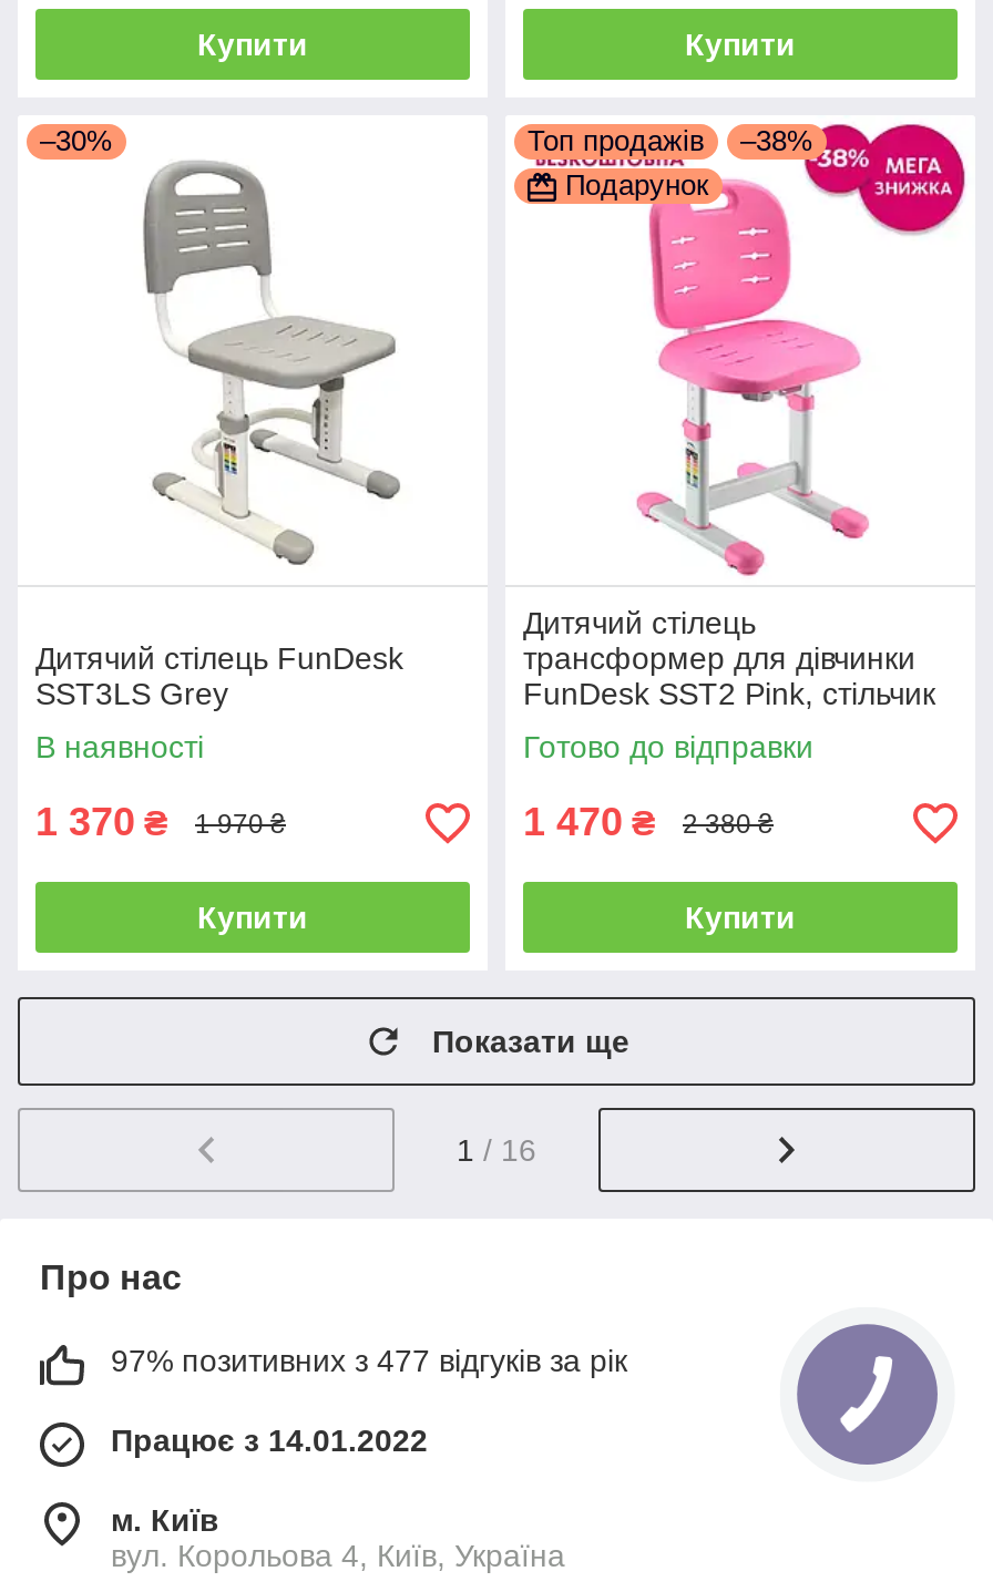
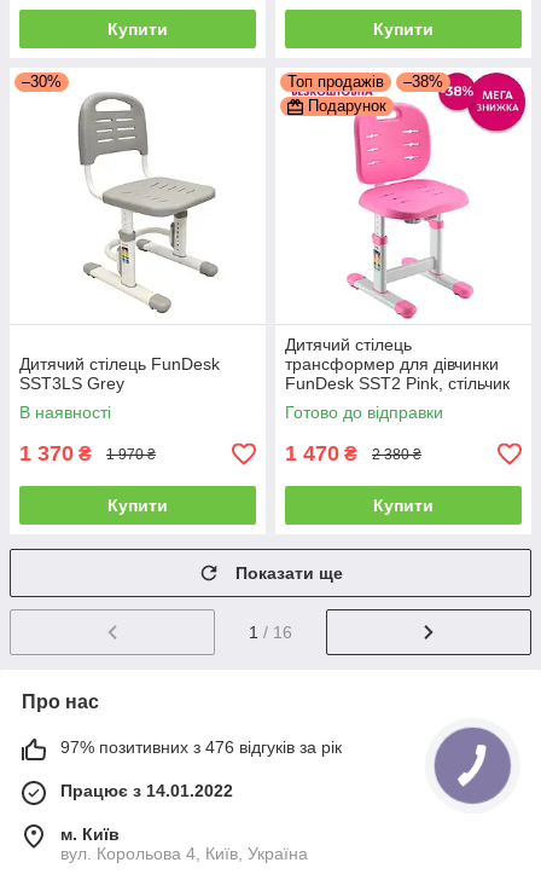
- 97% позитивних з 477 відгуків за рік
+ 97% позитивних з 476 відгуків за рік
